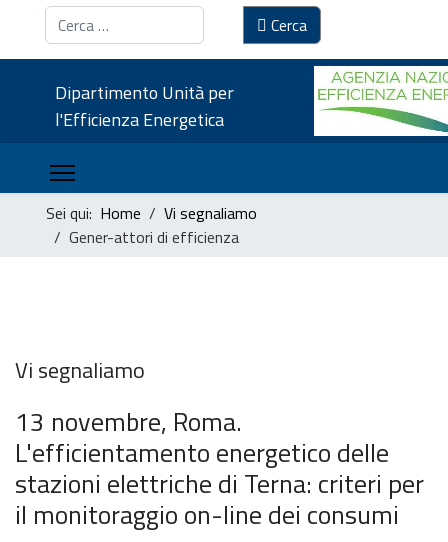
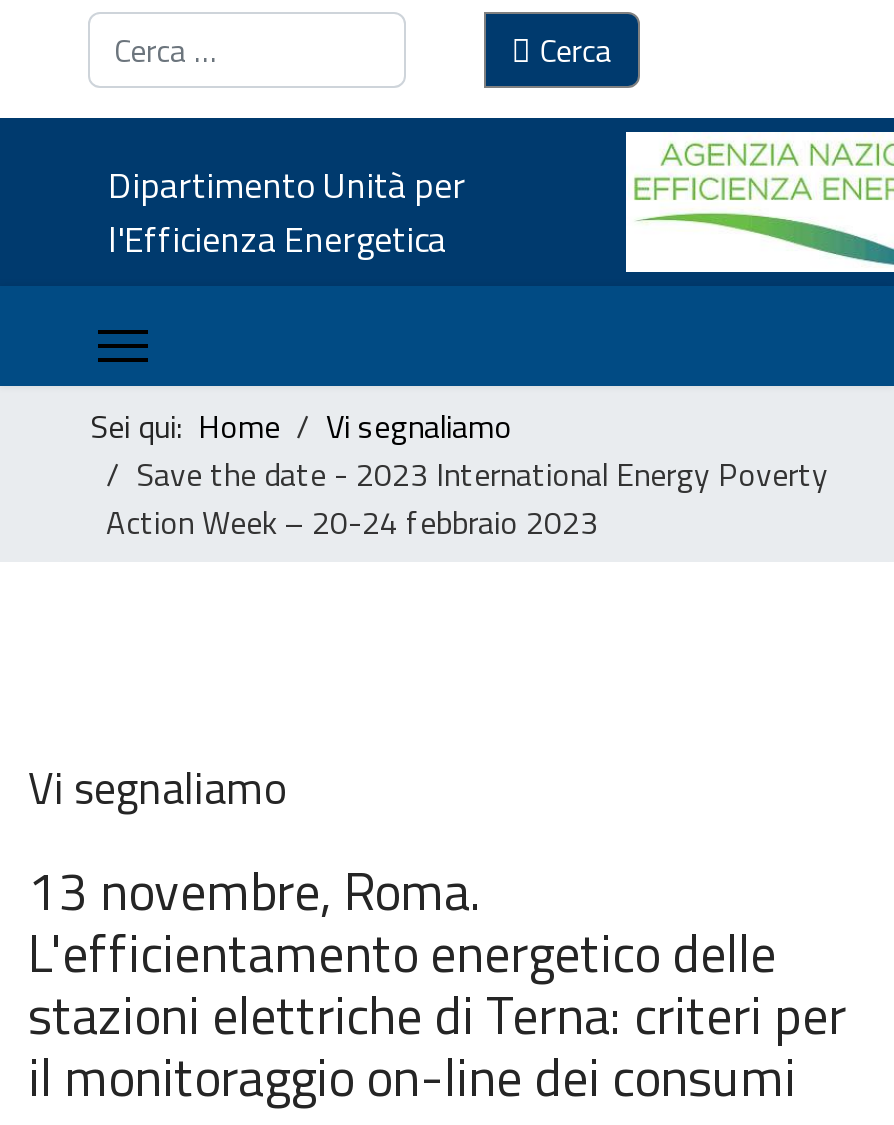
- Gener-attori di efficienza
+ Save the date - 2023 International Energy Poverty
+ Action Week – 20-24 febbraio 2023
